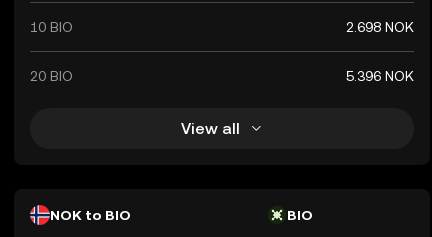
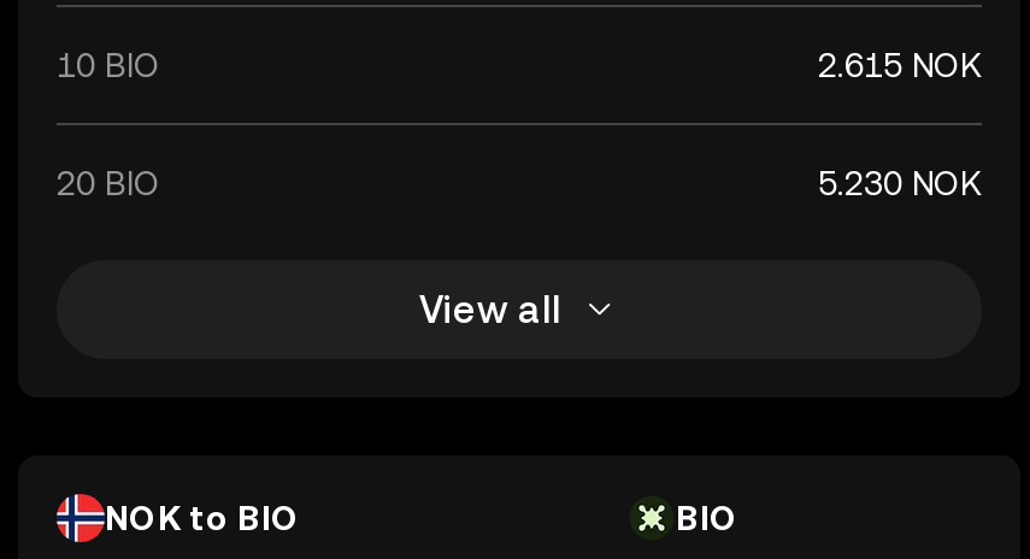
- 2.698 NOK
+ 2.615 NOK

- 5.396 NOK
+ 5.230 NOK
